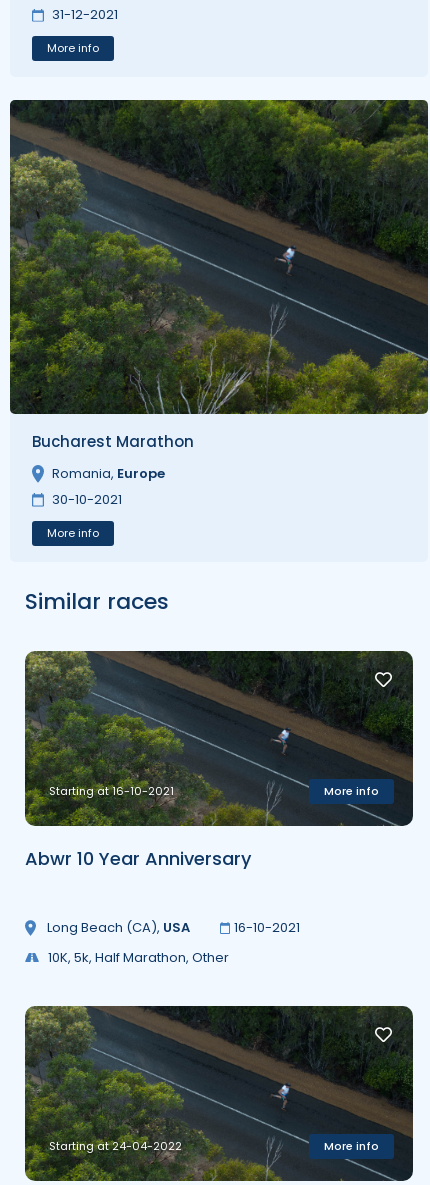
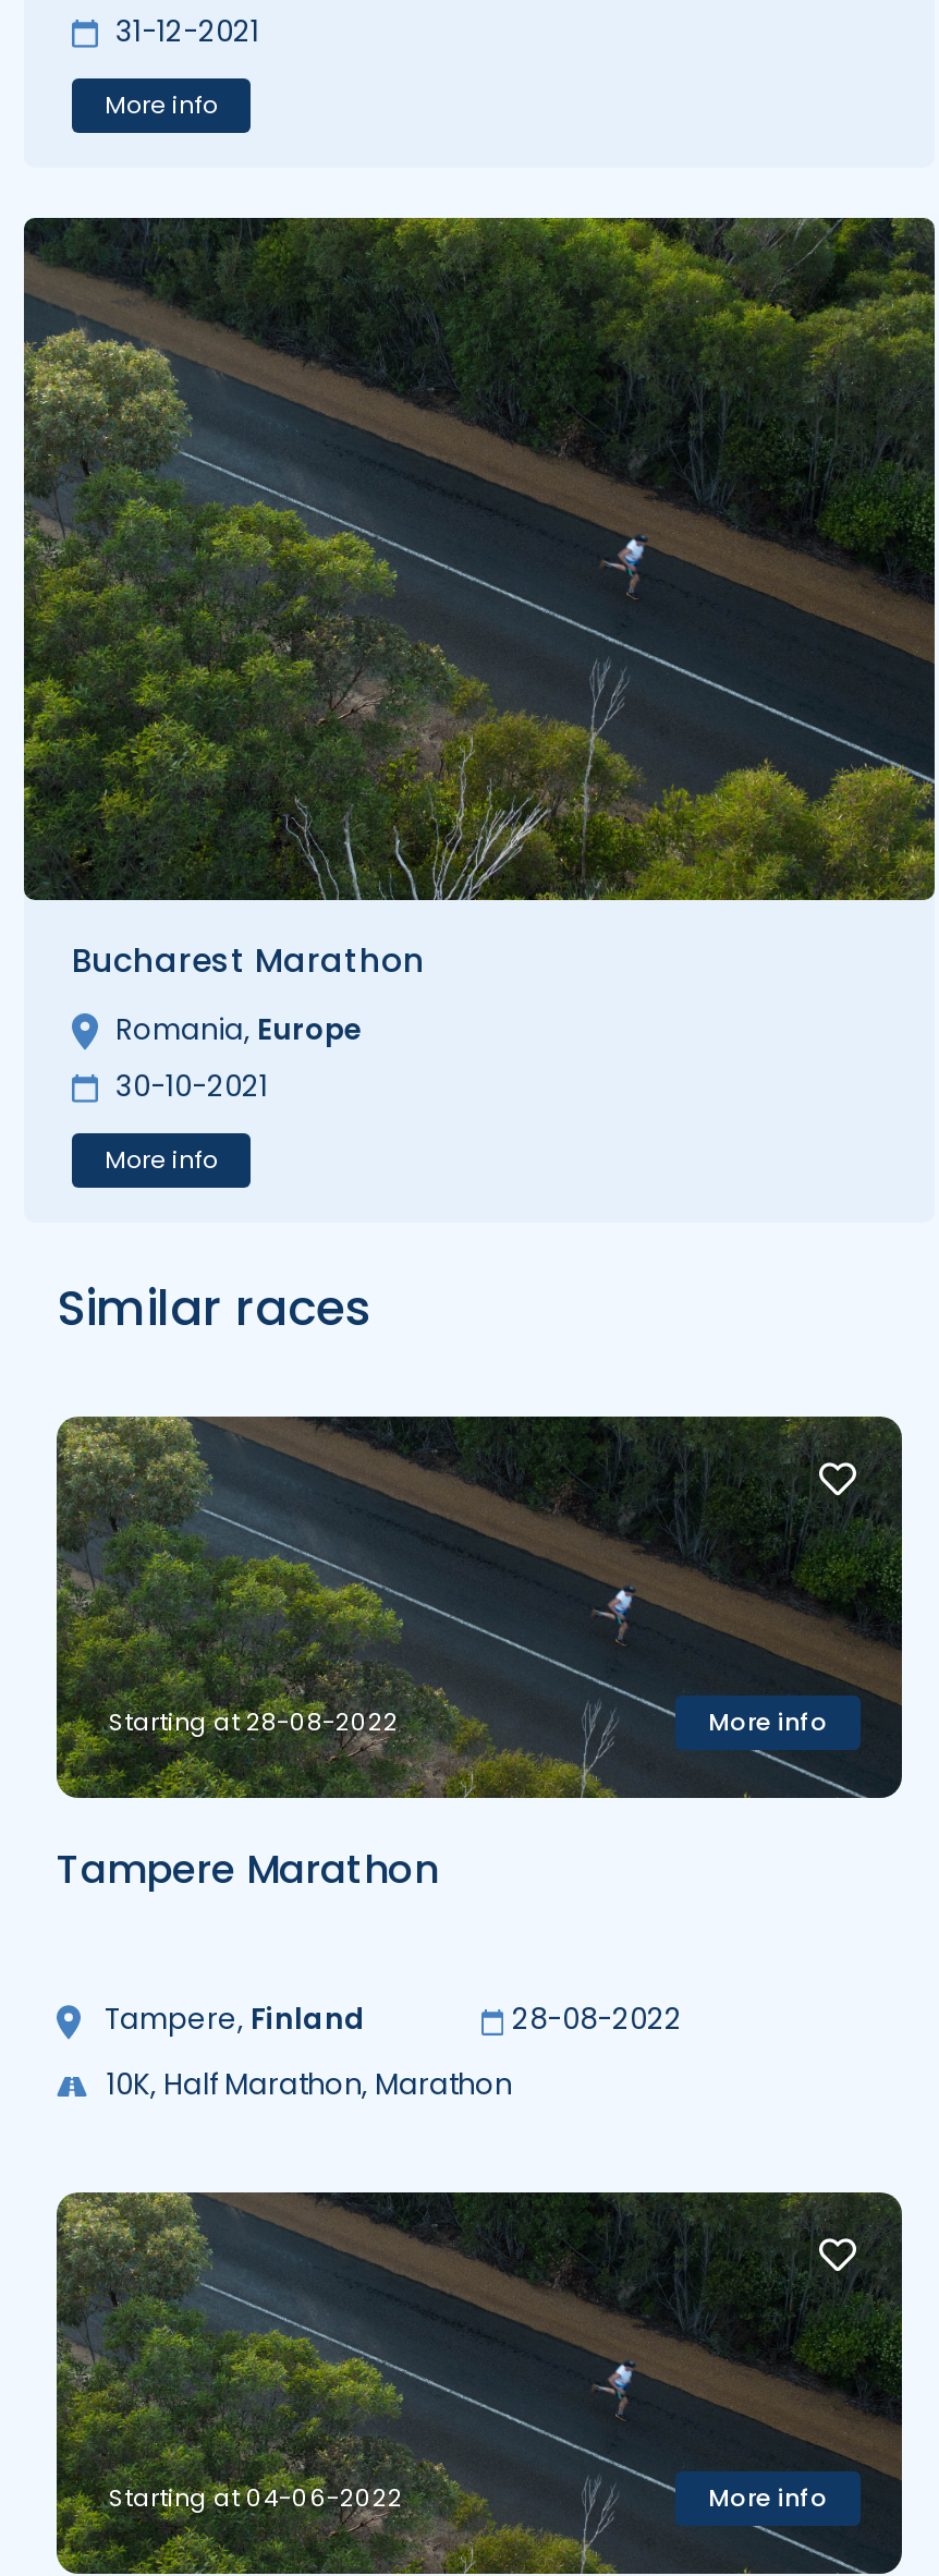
- Starting at 16-10-2021
+ Starting at 28-08-2022

- Abwr 10 Year Anniversary
+ Tampere Marathon

- Long Beach (CA), USA
- 16-10-2021
+ Tampere, Finland
+ 28-08-2022

- 10K, 5k, Half Marathon, Other
+ 10K, Half Marathon, Marathon

- Starting at 24-04-2022
+ Starting at 04-06-2022
